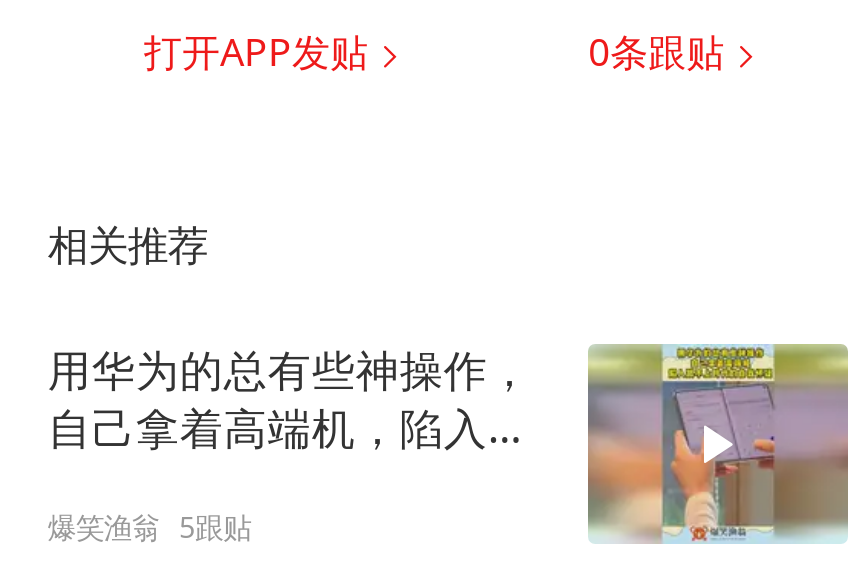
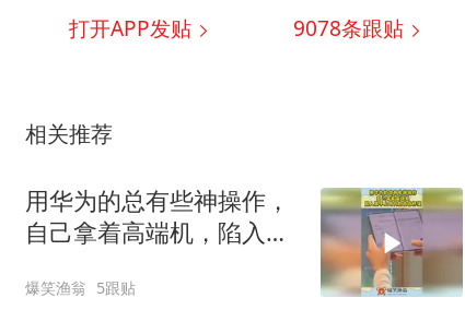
- 0条跟贴
+ 9078条跟贴
